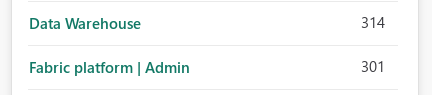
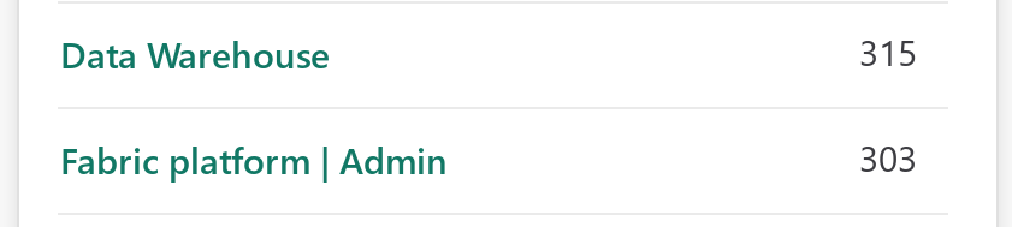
- 314
+ 315

- 301
+ 303
